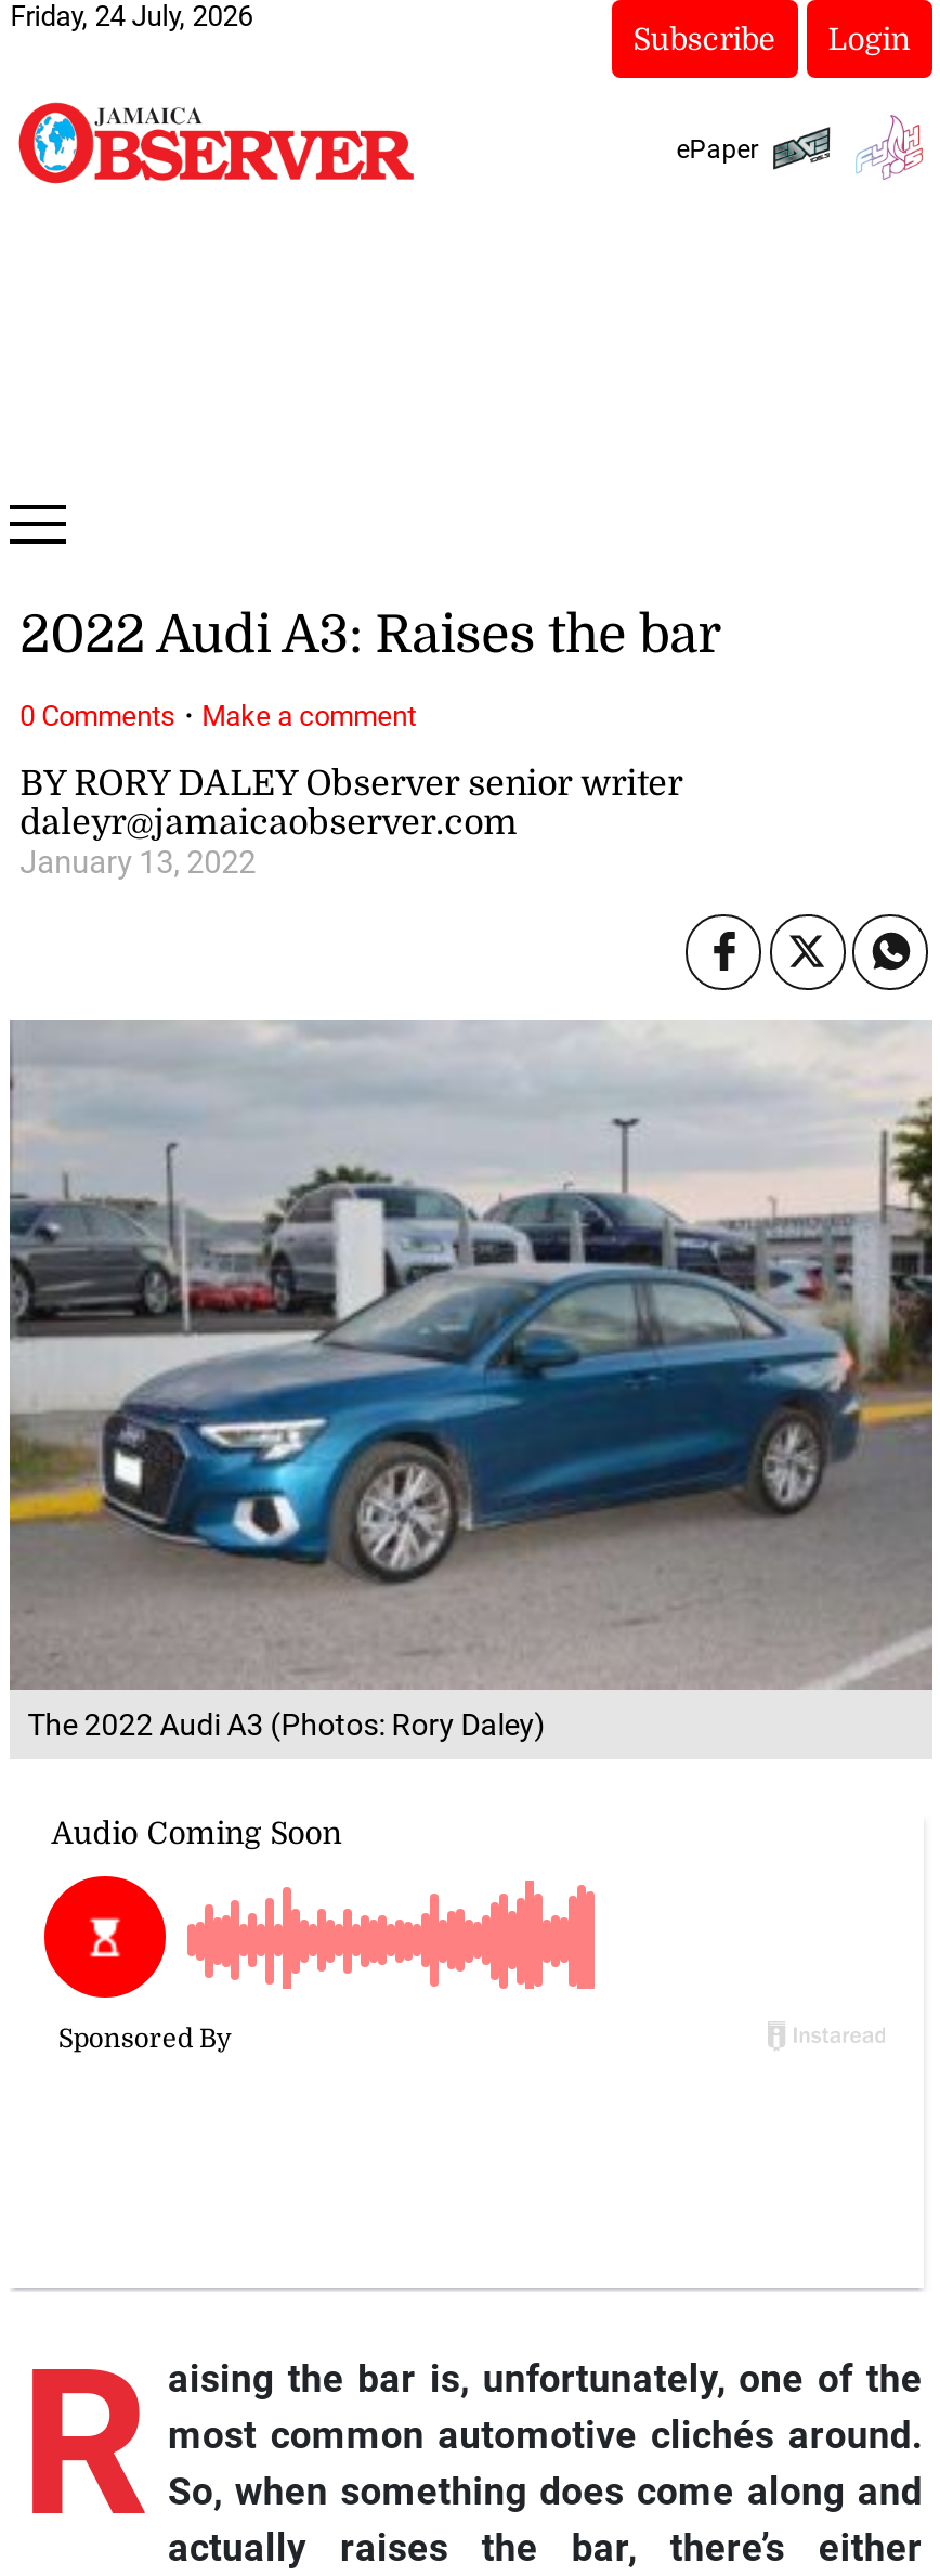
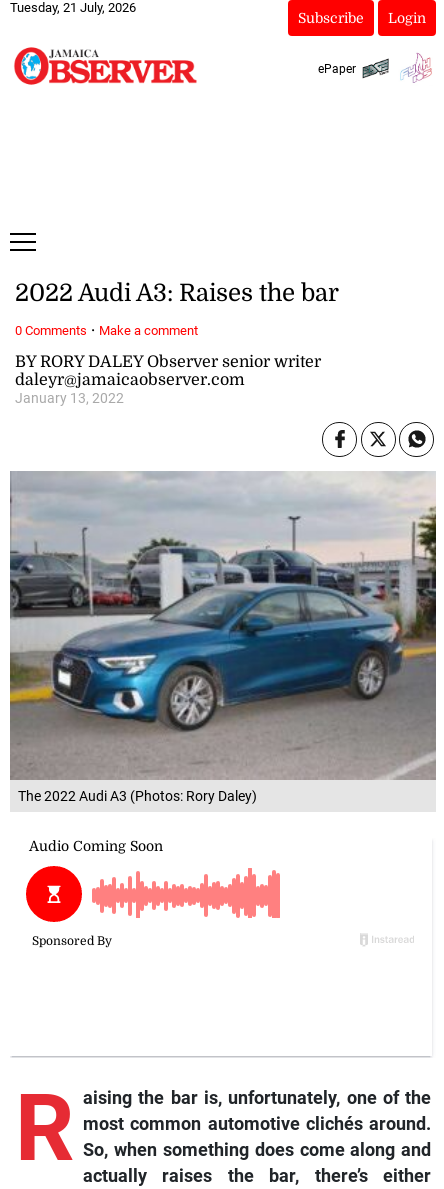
- Friday, 24 July, 2026
+ Tuesday, 21 July, 2026
